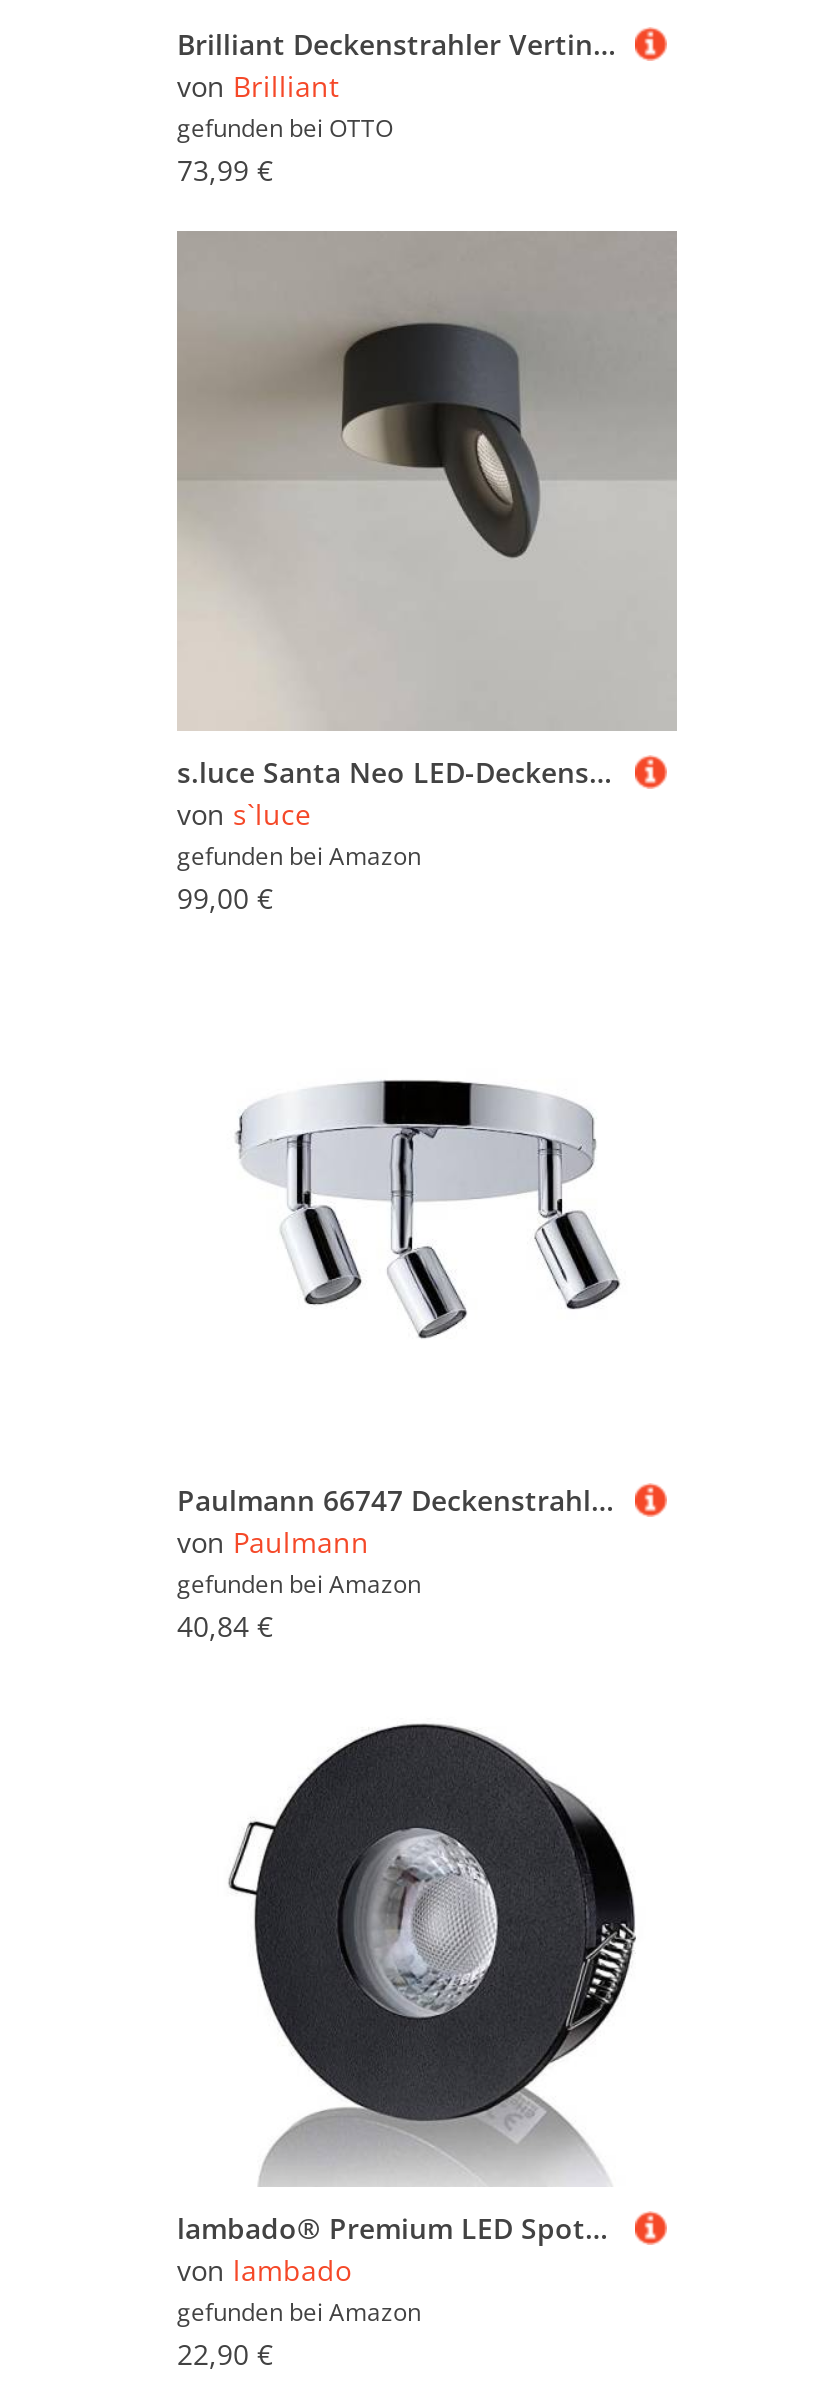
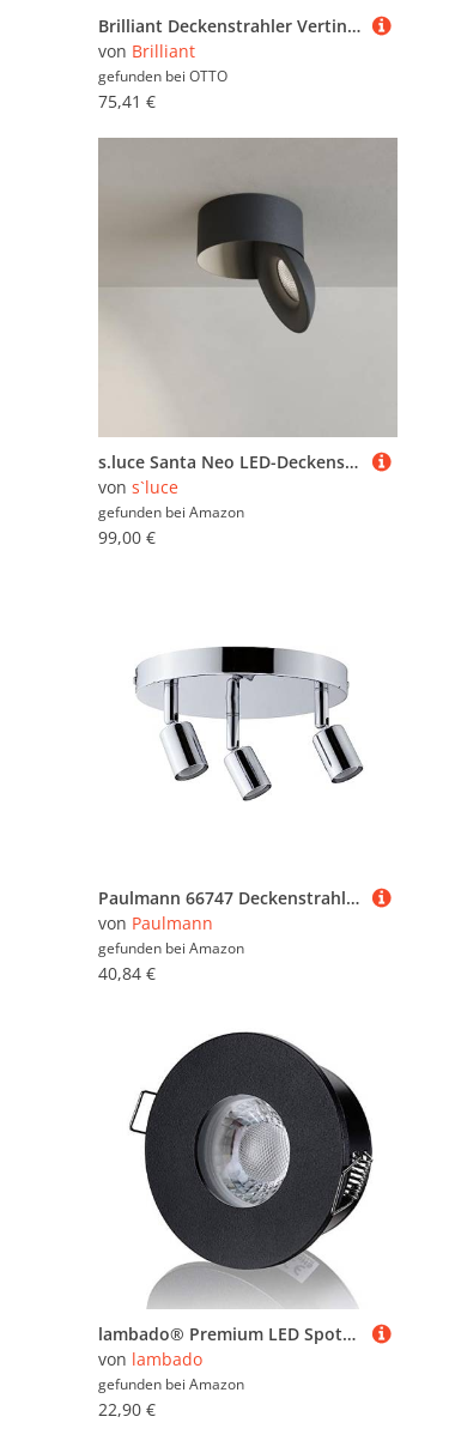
- 73,99 €
+ 75,41 €
